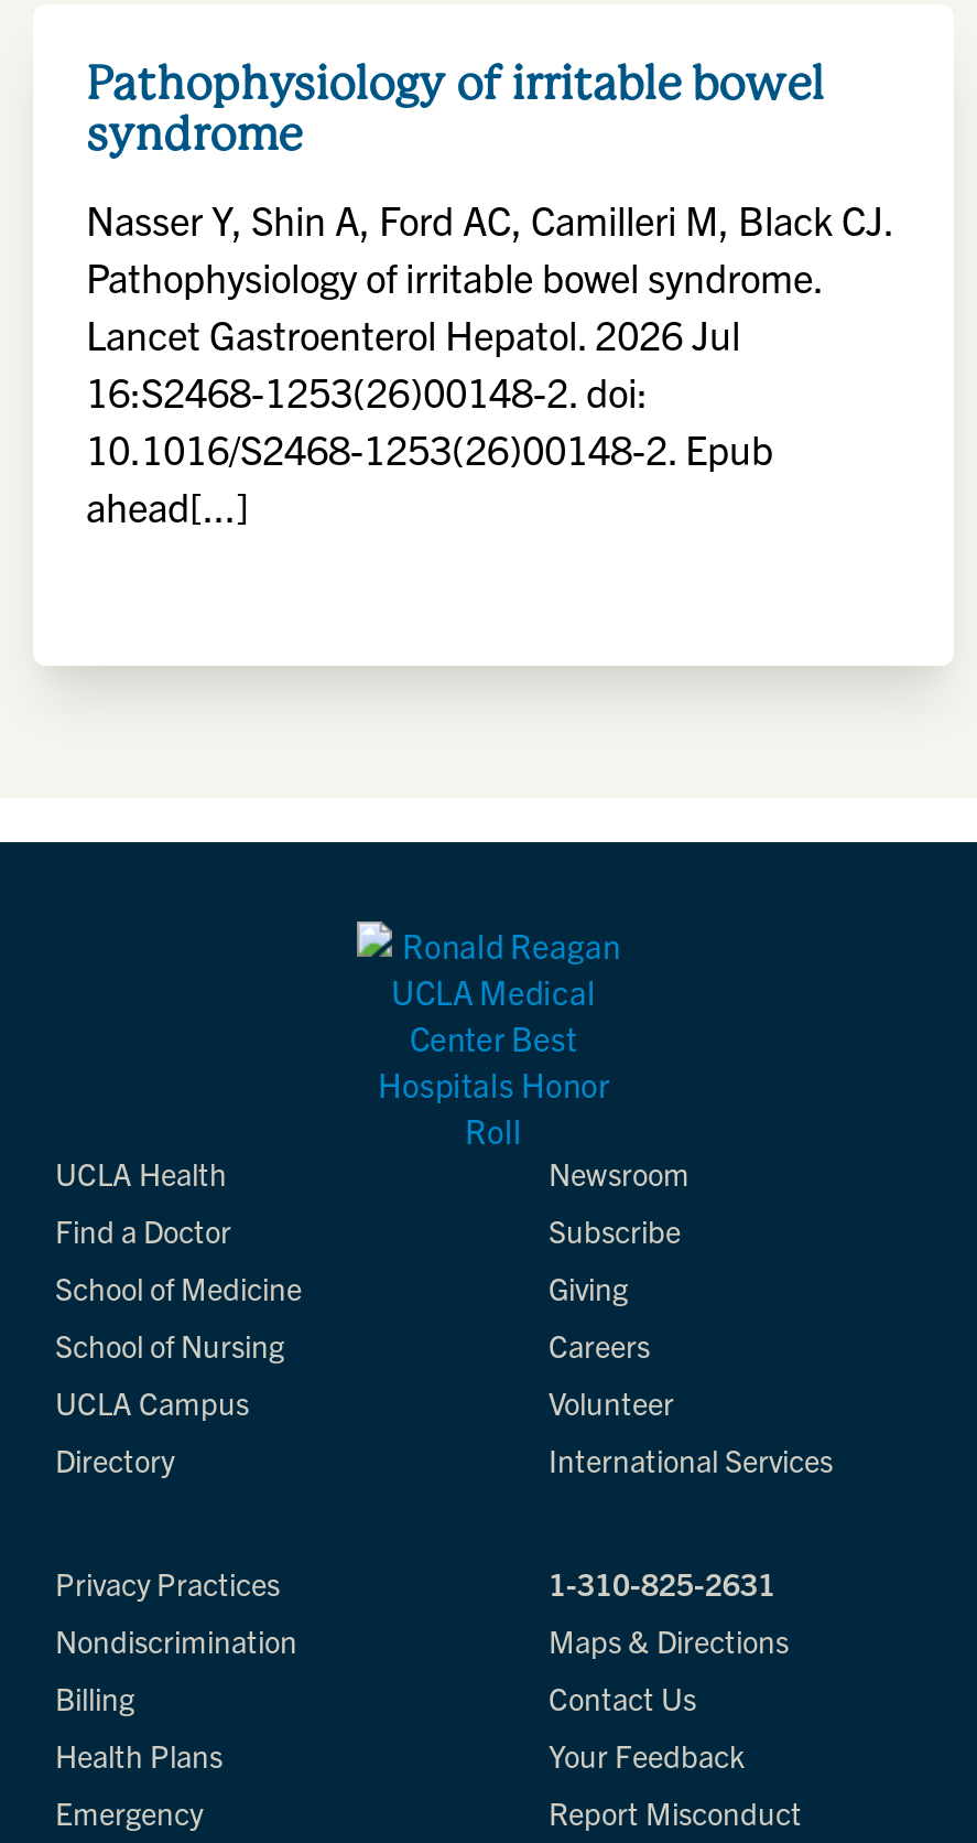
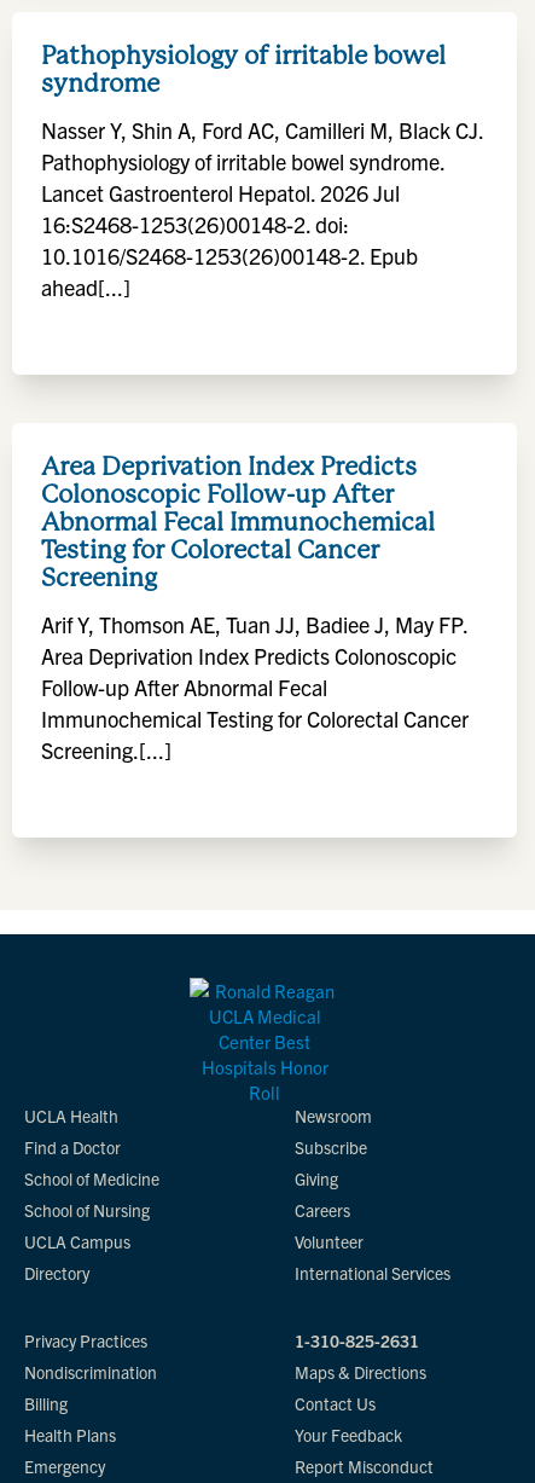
+ Area Deprivation Index Predicts
+ Colonoscopic Follow-up After
+ Abnormal Fecal Immunochemical
+ Testing for Colorectal Cancer
+ Screening
+ Arif Y, Thomson AE, Tuan JJ, Badiee J, May FP.
+ Area Deprivation Index Predicts Colonoscopic
+ Follow-up After Abnormal Fecal
+ Immunochemical Testing for Colorectal Cancer
+ Screening.[...]
